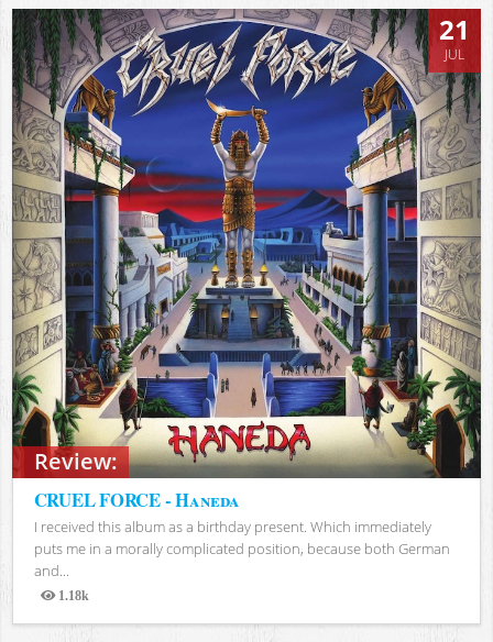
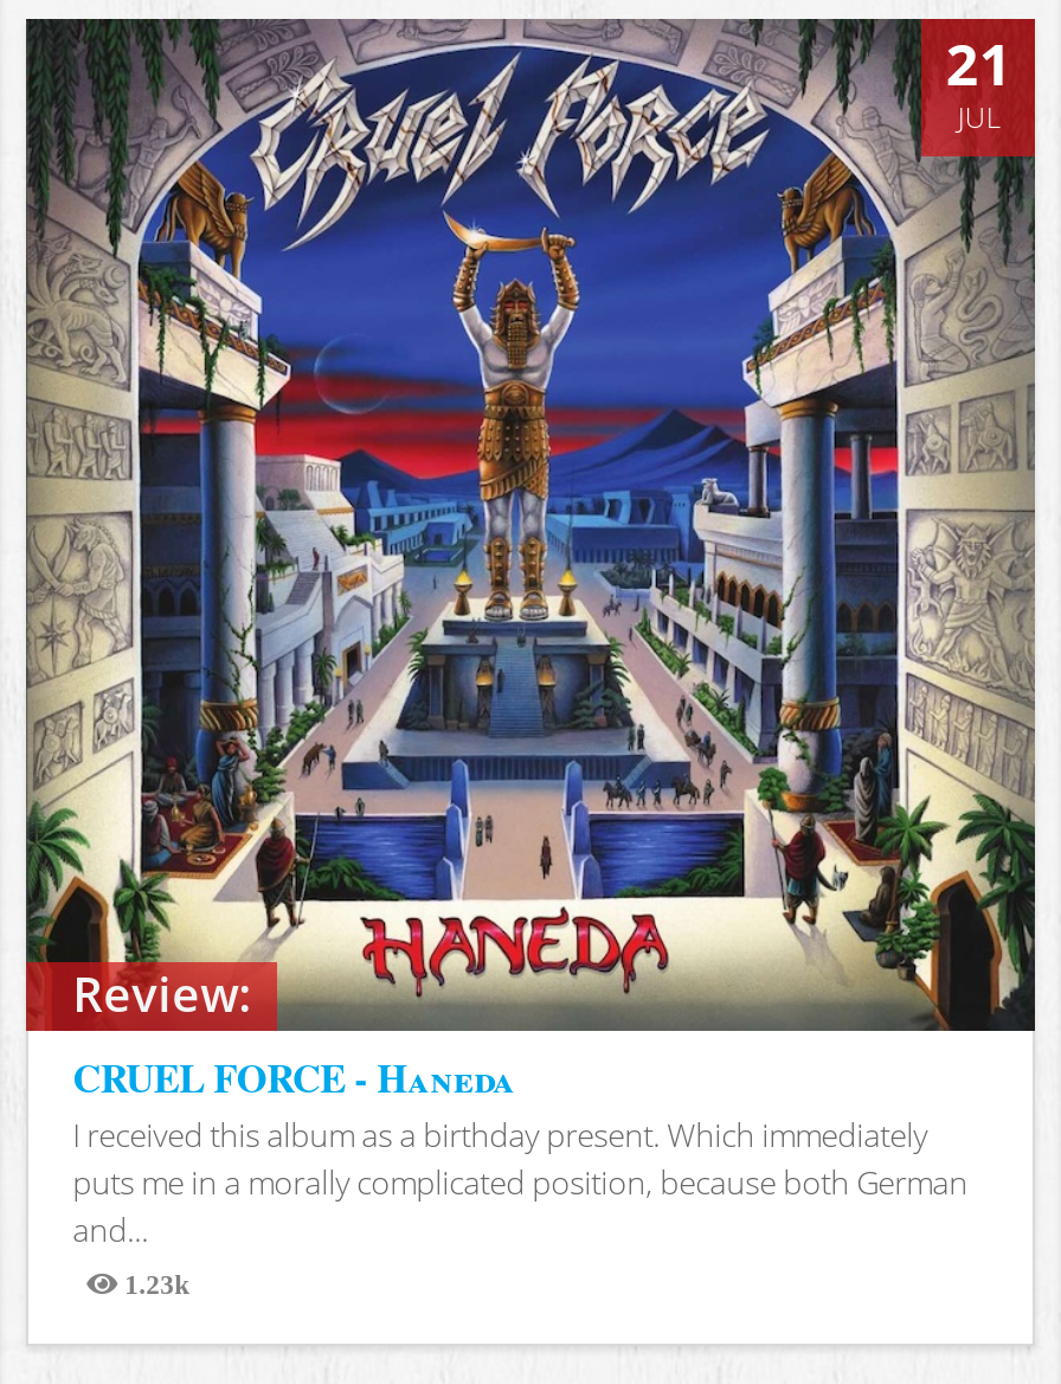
- 1.18k
+ 1.23k
